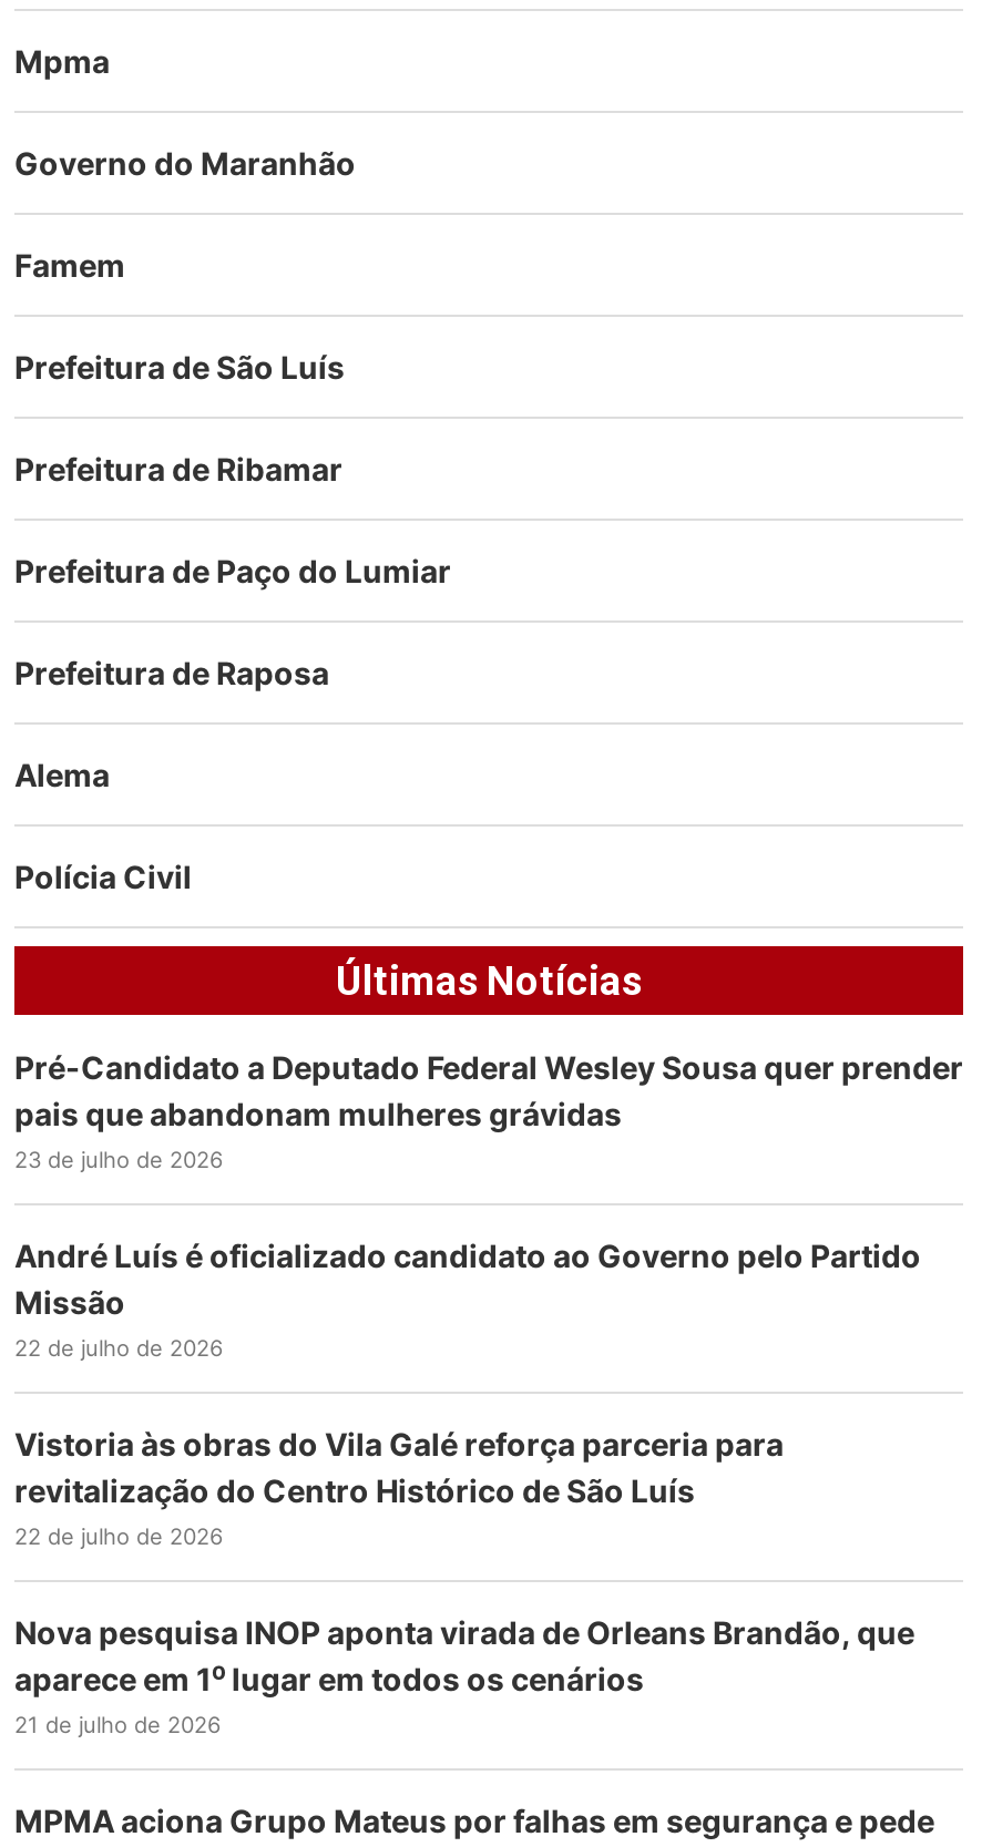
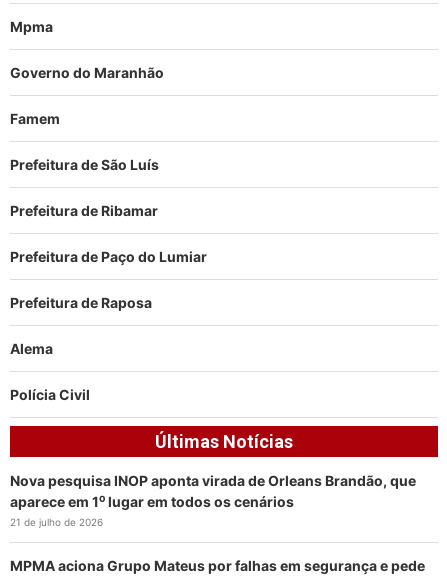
- Pré-Candidato a Deputado Federal Wesley Sousa quer prender
- pais que abandonam mulheres grávidas
- 23 de julho de 2026
- André Luís é oficializado candidato ao Governo pelo Partido
- Missão
- 22 de julho de 2026
- Vistoria às obras do Vila Galé reforça parceria para
- revitalização do Centro Histórico de São Luís
- 22 de julho de 2026
